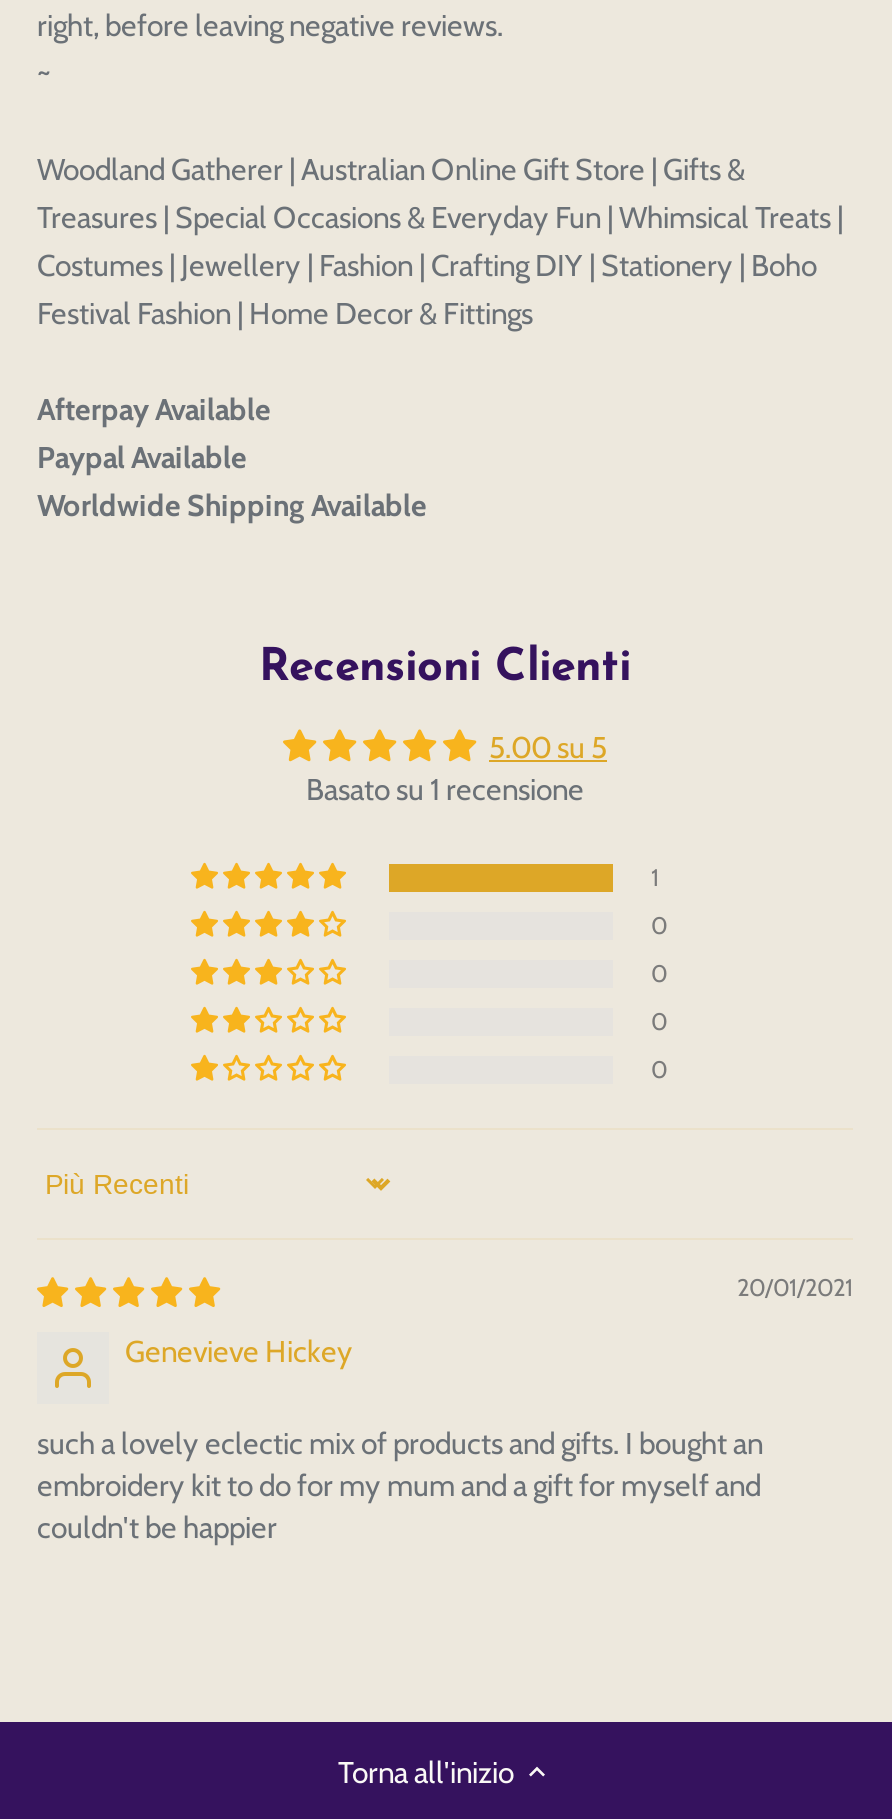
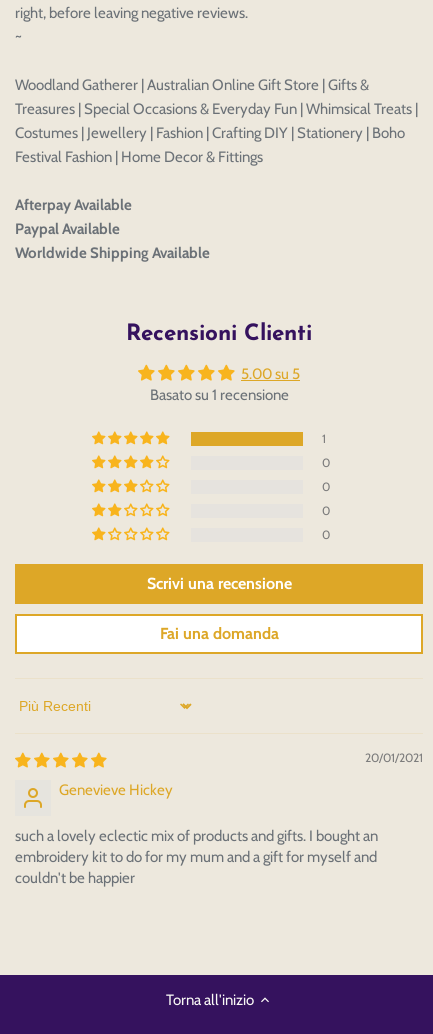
+ Scrivi una recensione
+ Fai una domanda
